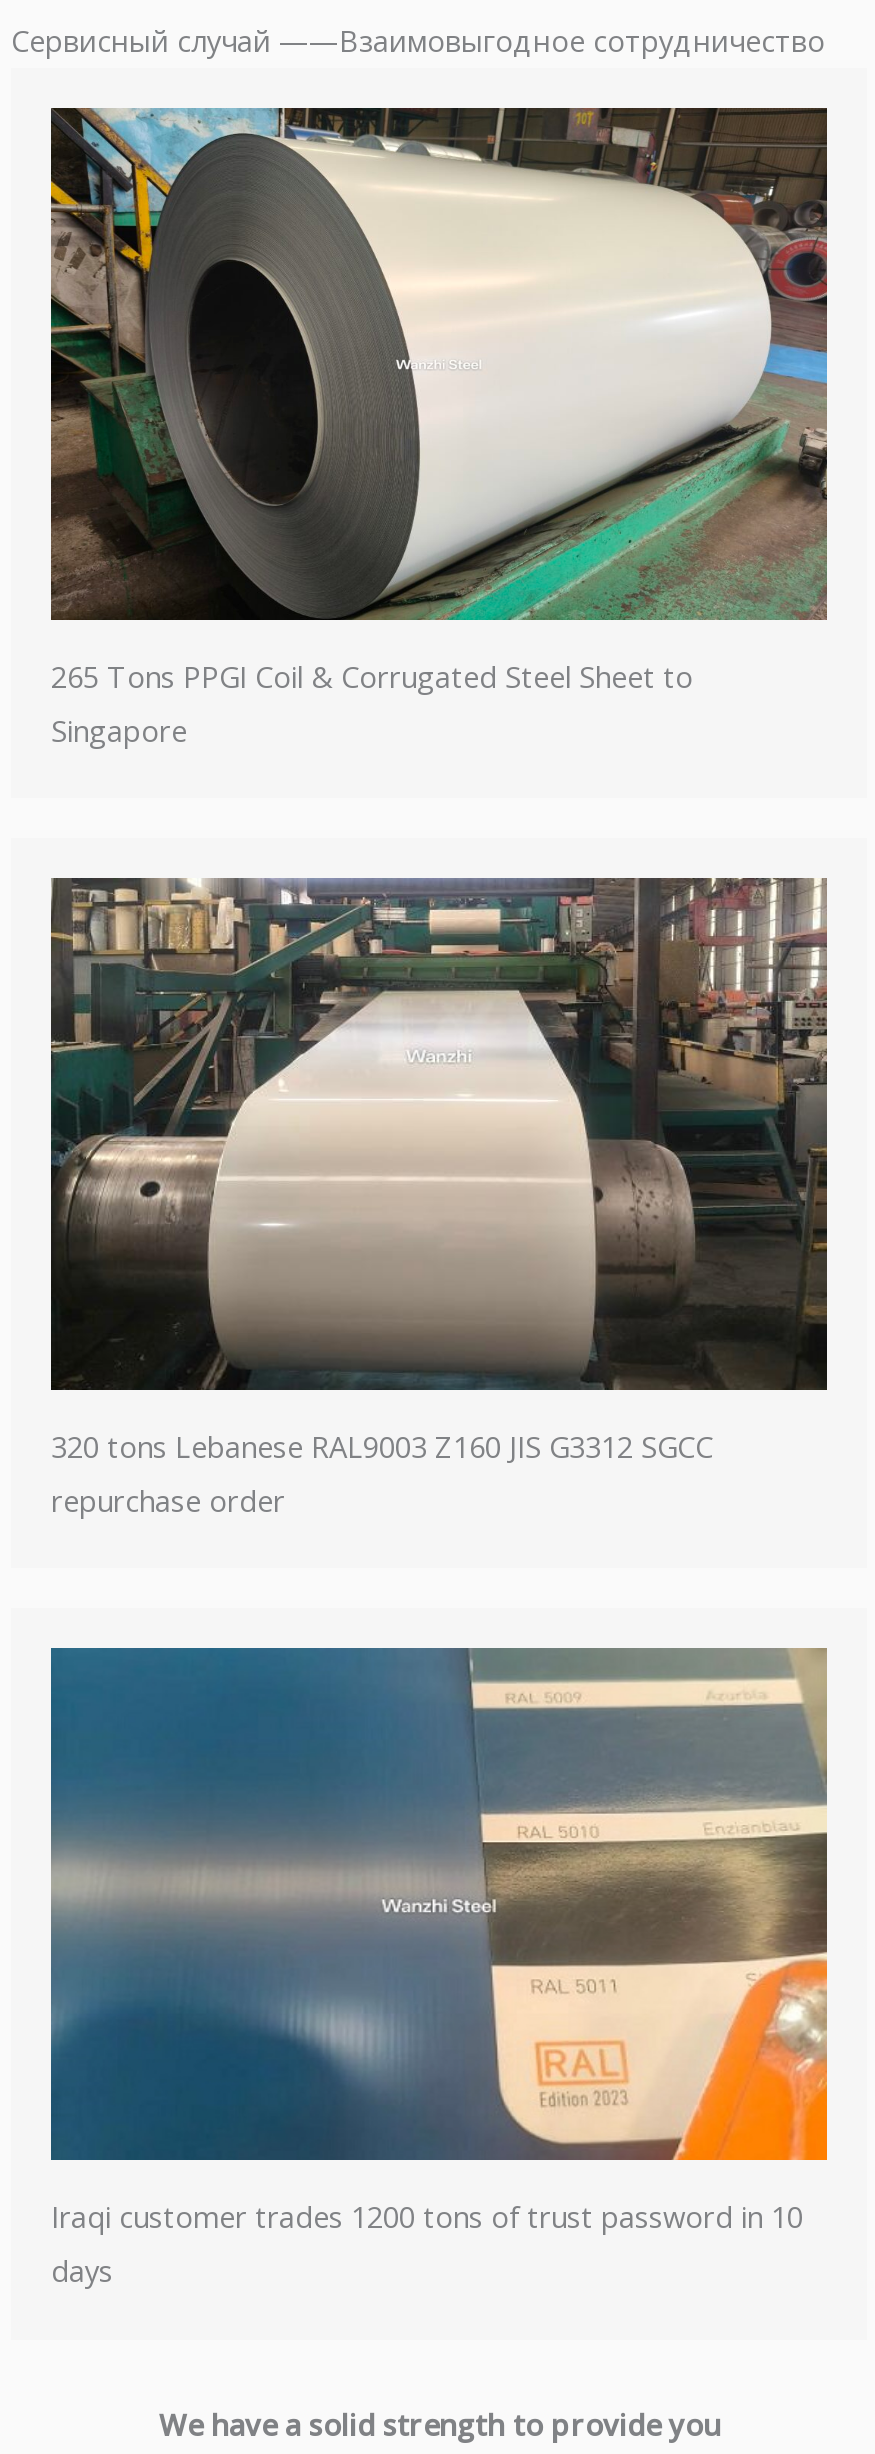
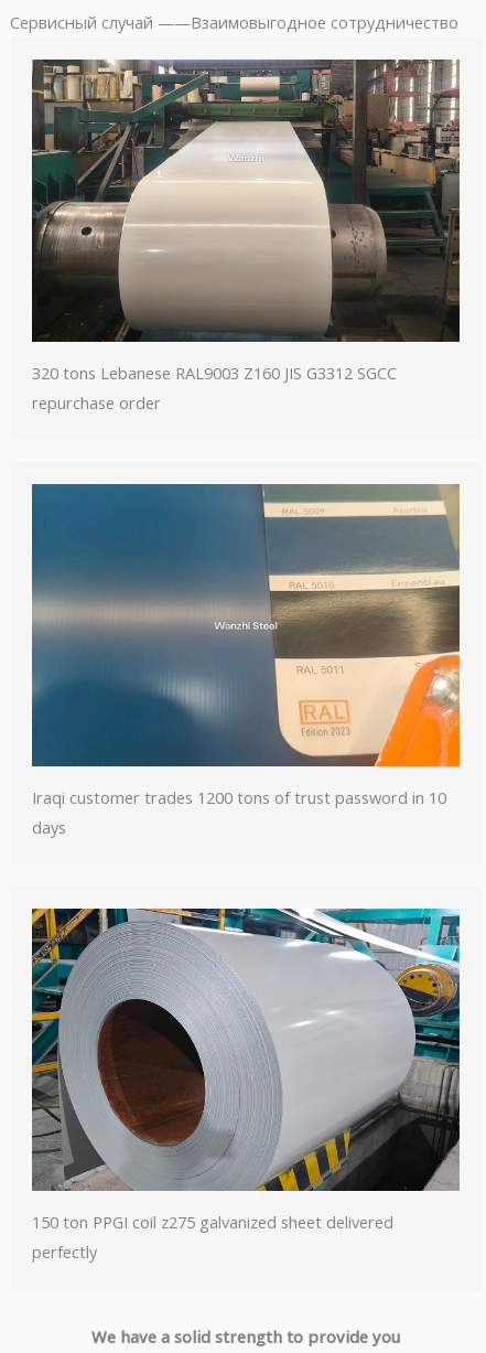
- [image]
- 265 Tons PPGI Coil & Corrugated Steel Sheet to
- Singapore

moved up: [image] | 320 tons Lebanese RAL9003 Z160 JIS G3312 SGCC | repurchase order | Iraqi customer trades 1200 tons of trust password in 10 | days

+ [image]
+ 150 ton PPGI coil z275 galvanized sheet delivered
+ perfectly
